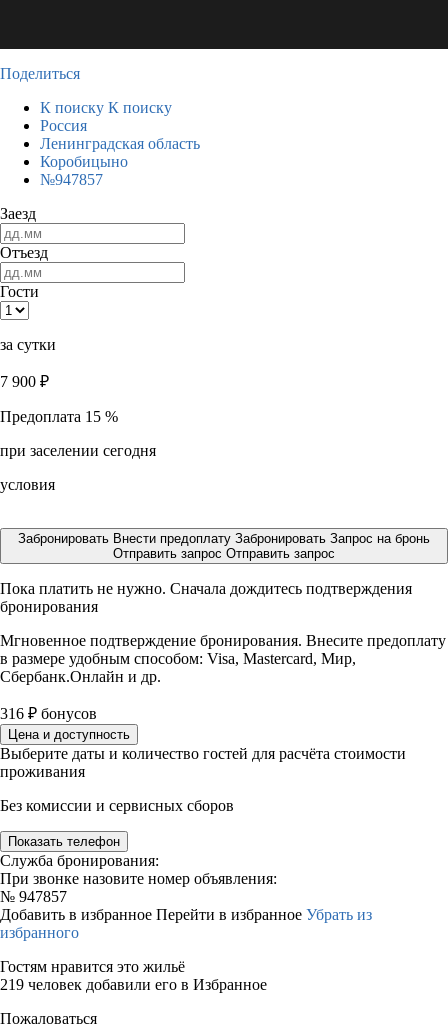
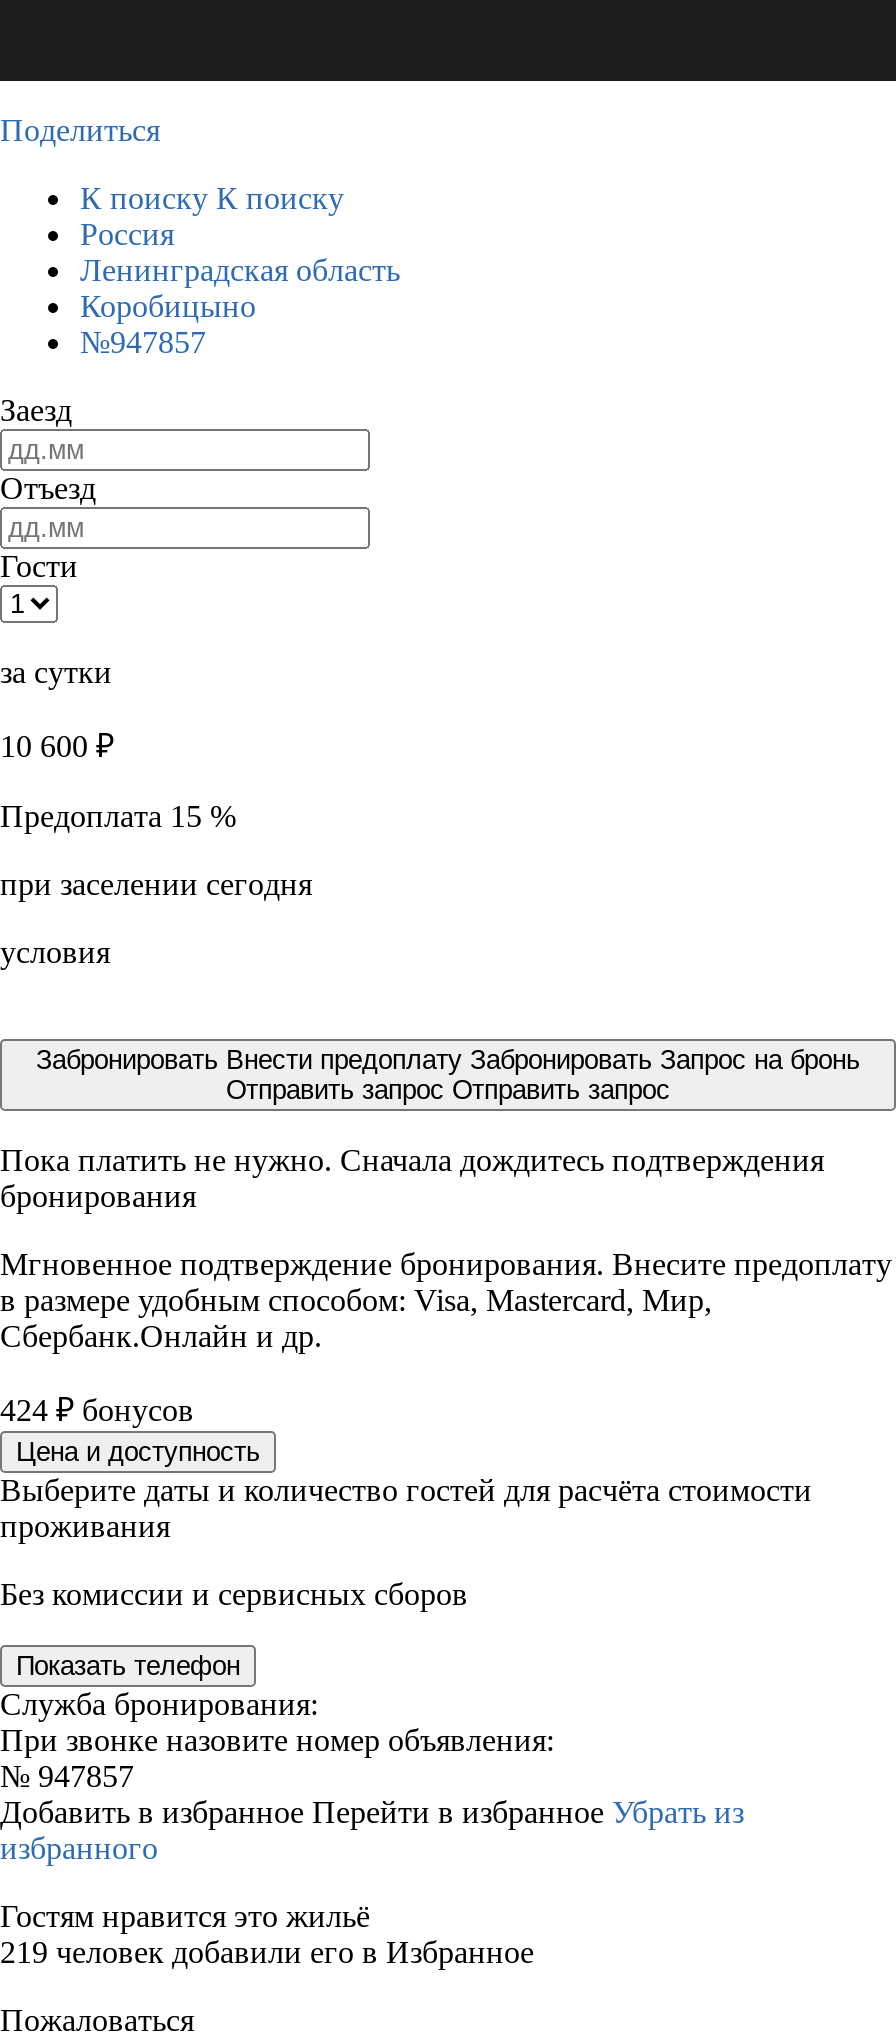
- 7 900 ₽
+ 10 600 ₽

- 316 ₽ бонусов
+ 424 ₽ бонусов
